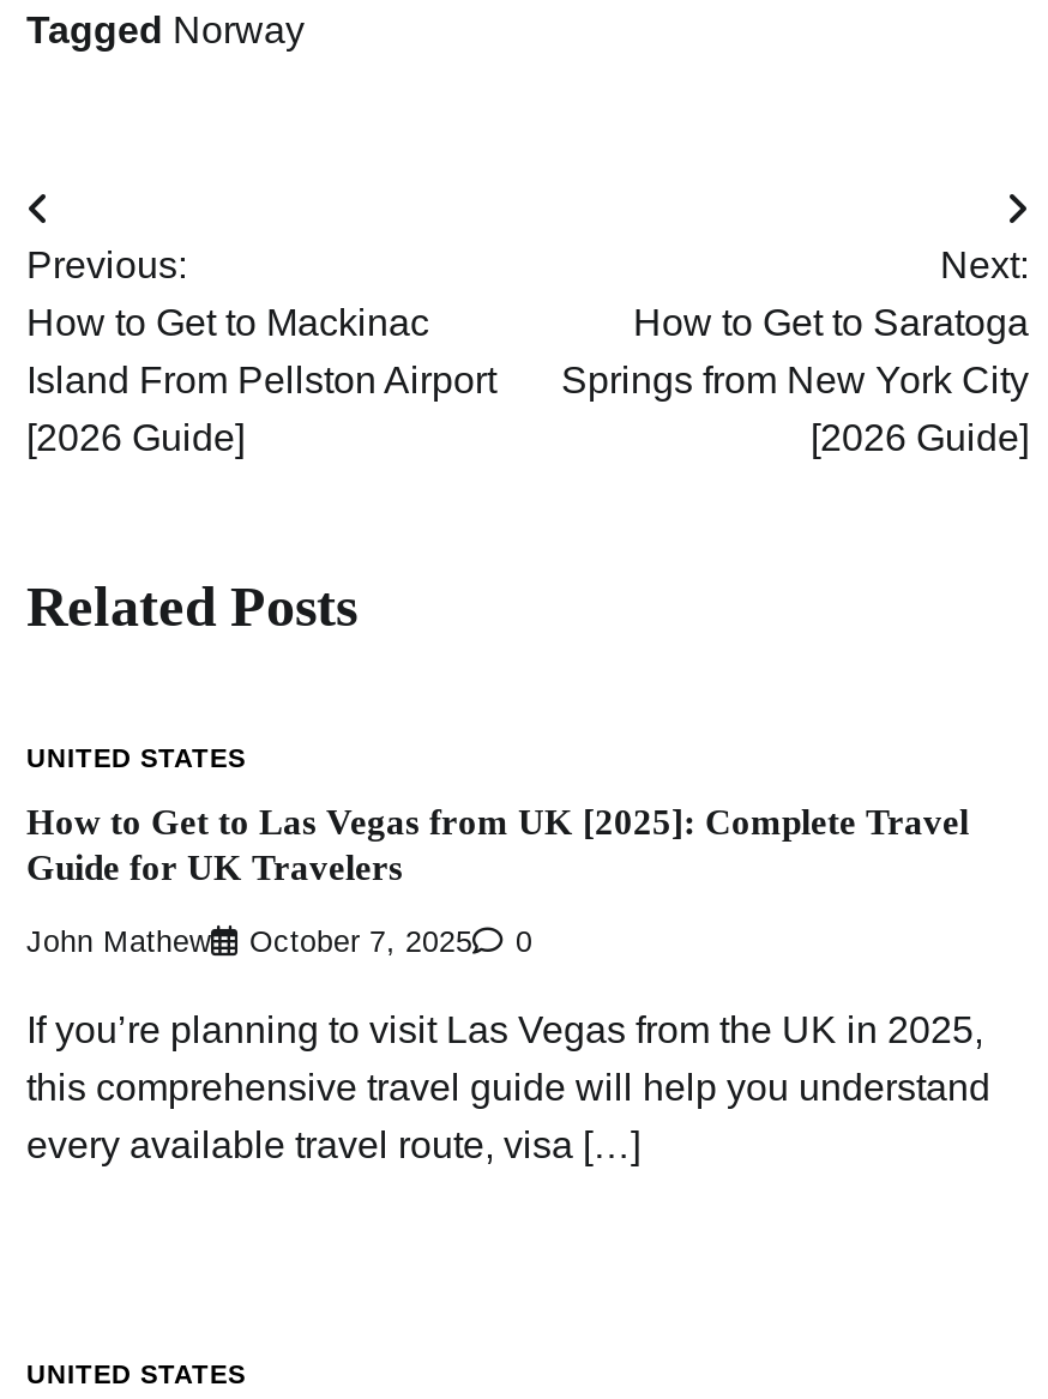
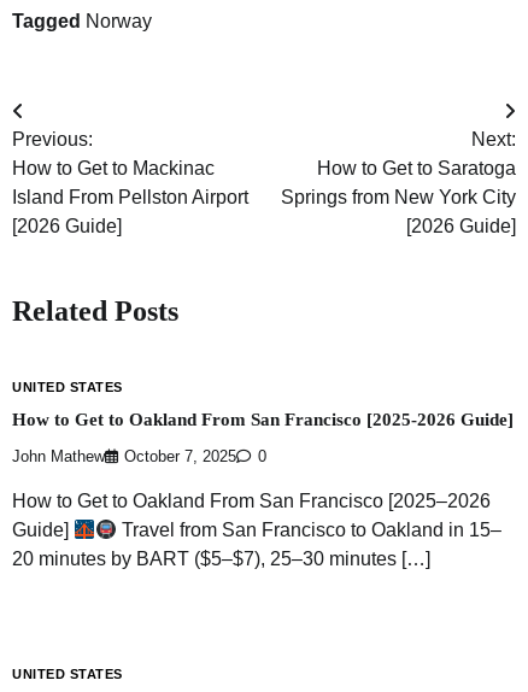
- How to Get to Las Vegas from UK [2025]: Complete Travel
- Guide for UK Travelers
+ How to Get to Oakland From San Francisco [2025-2026 Guide]

- If you’re planning to visit Las Vegas from the UK in 2025,
- this comprehensive travel guide will help you understand
- every available travel route, visa […]
+ How to Get to Oakland From San Francisco [2025–2026
+ Guide]
+ Travel from San Francisco to Oakland in 15–
+ 20 minutes by BART ($5–$7), 25–30 minutes […]
